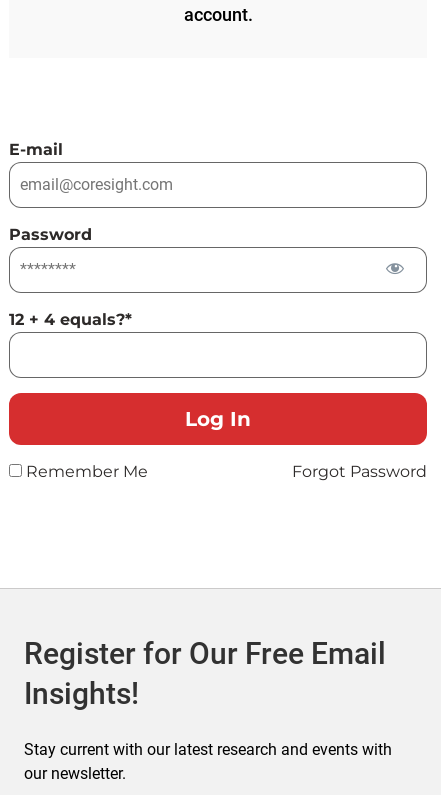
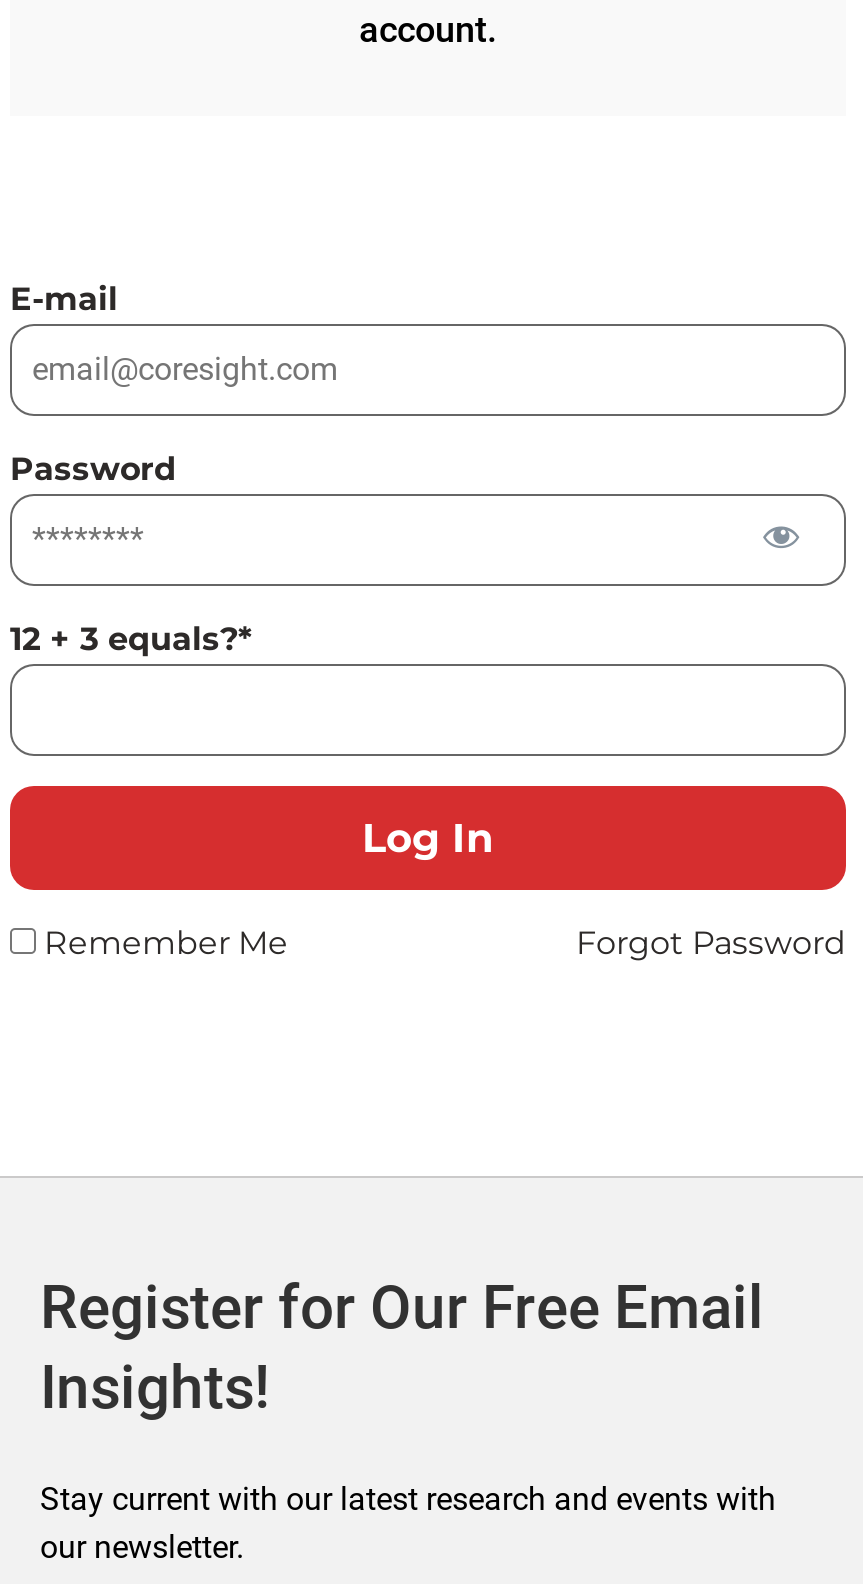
- 12 + 4 equals?*
+ 12 + 3 equals?*
